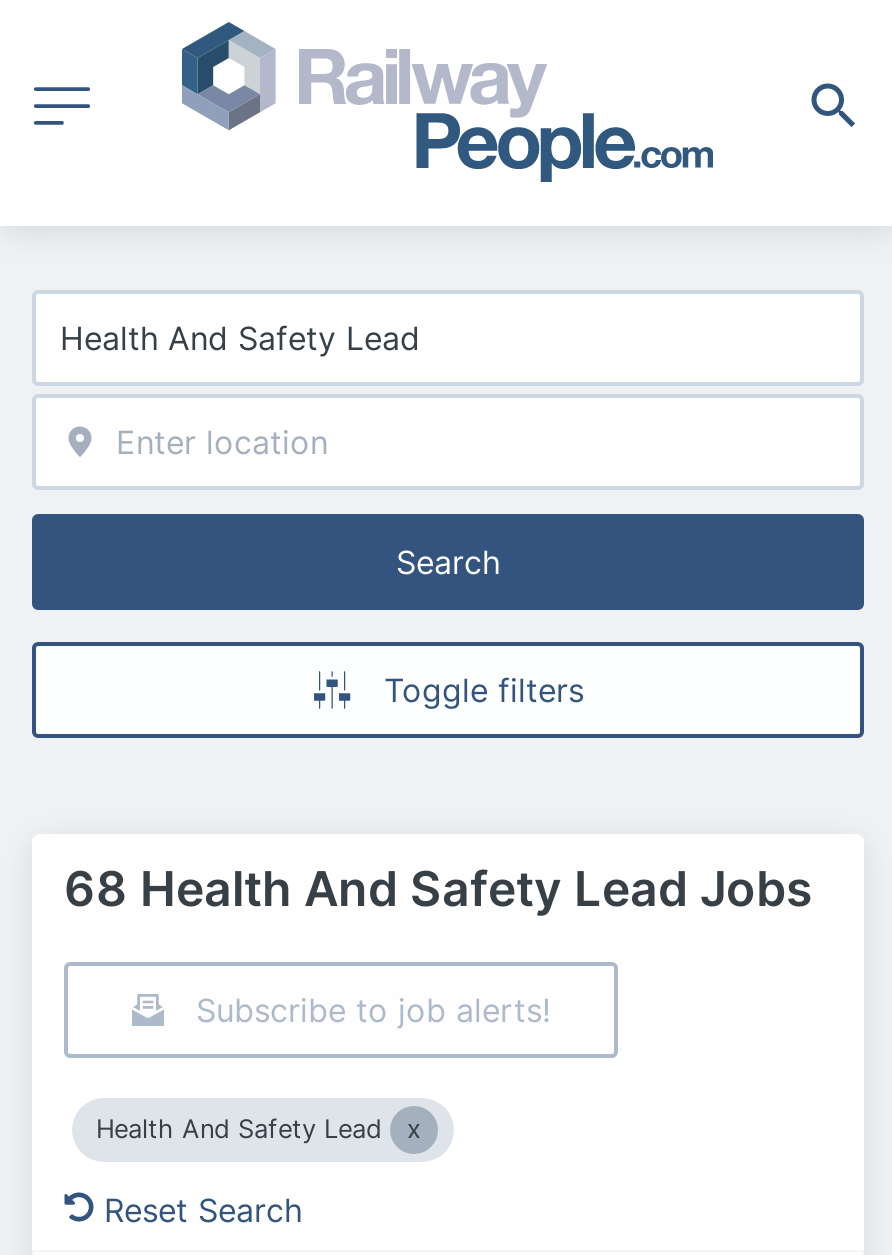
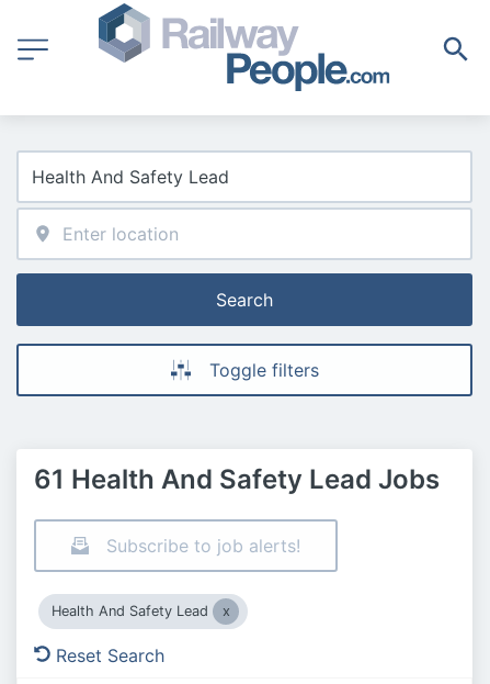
- 68 Health And Safety Lead Jobs
+ 61 Health And Safety Lead Jobs
